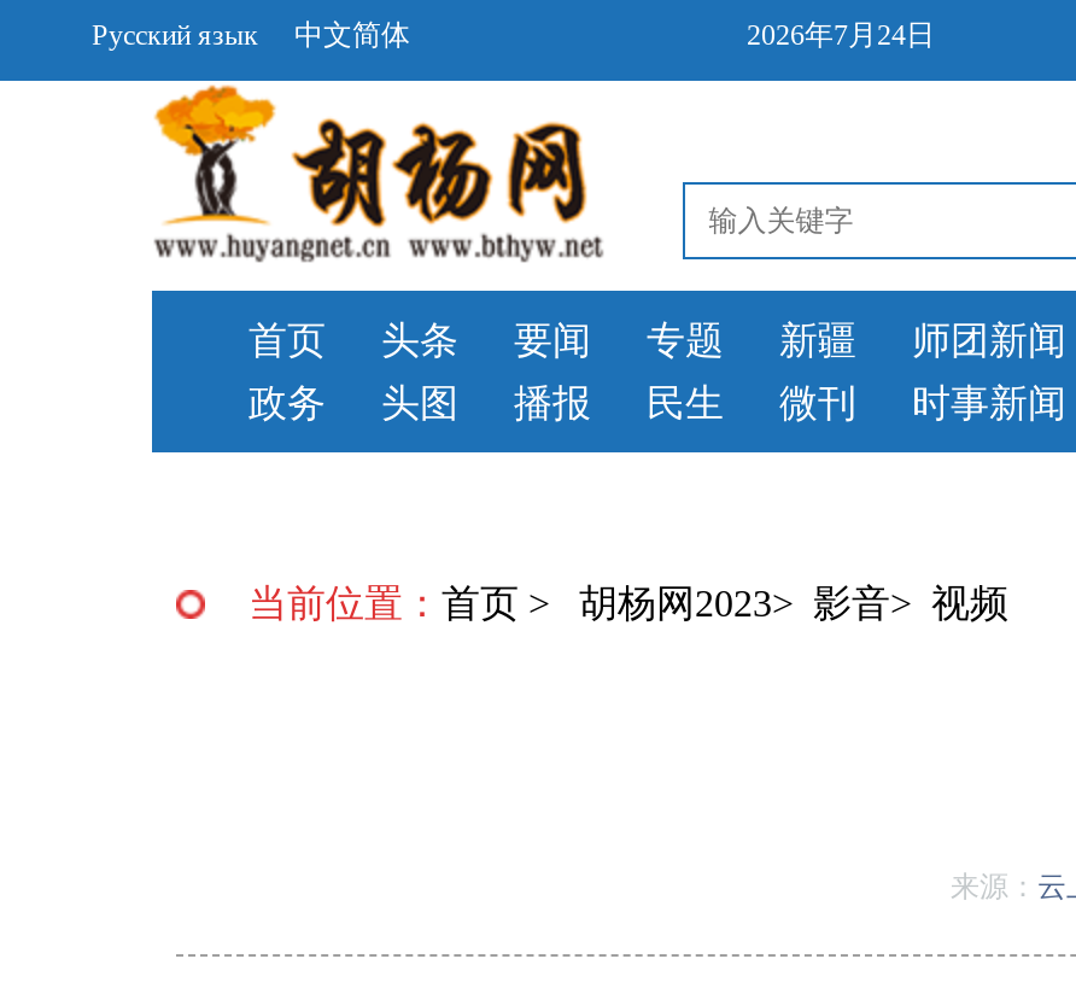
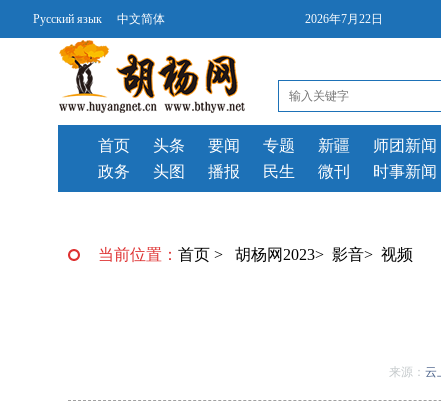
- 2026年7月24日
+ 2026年7月22日
